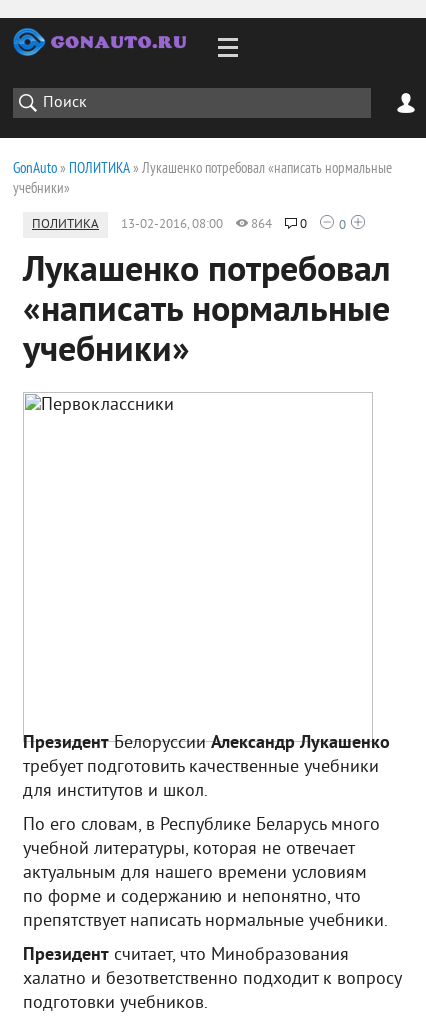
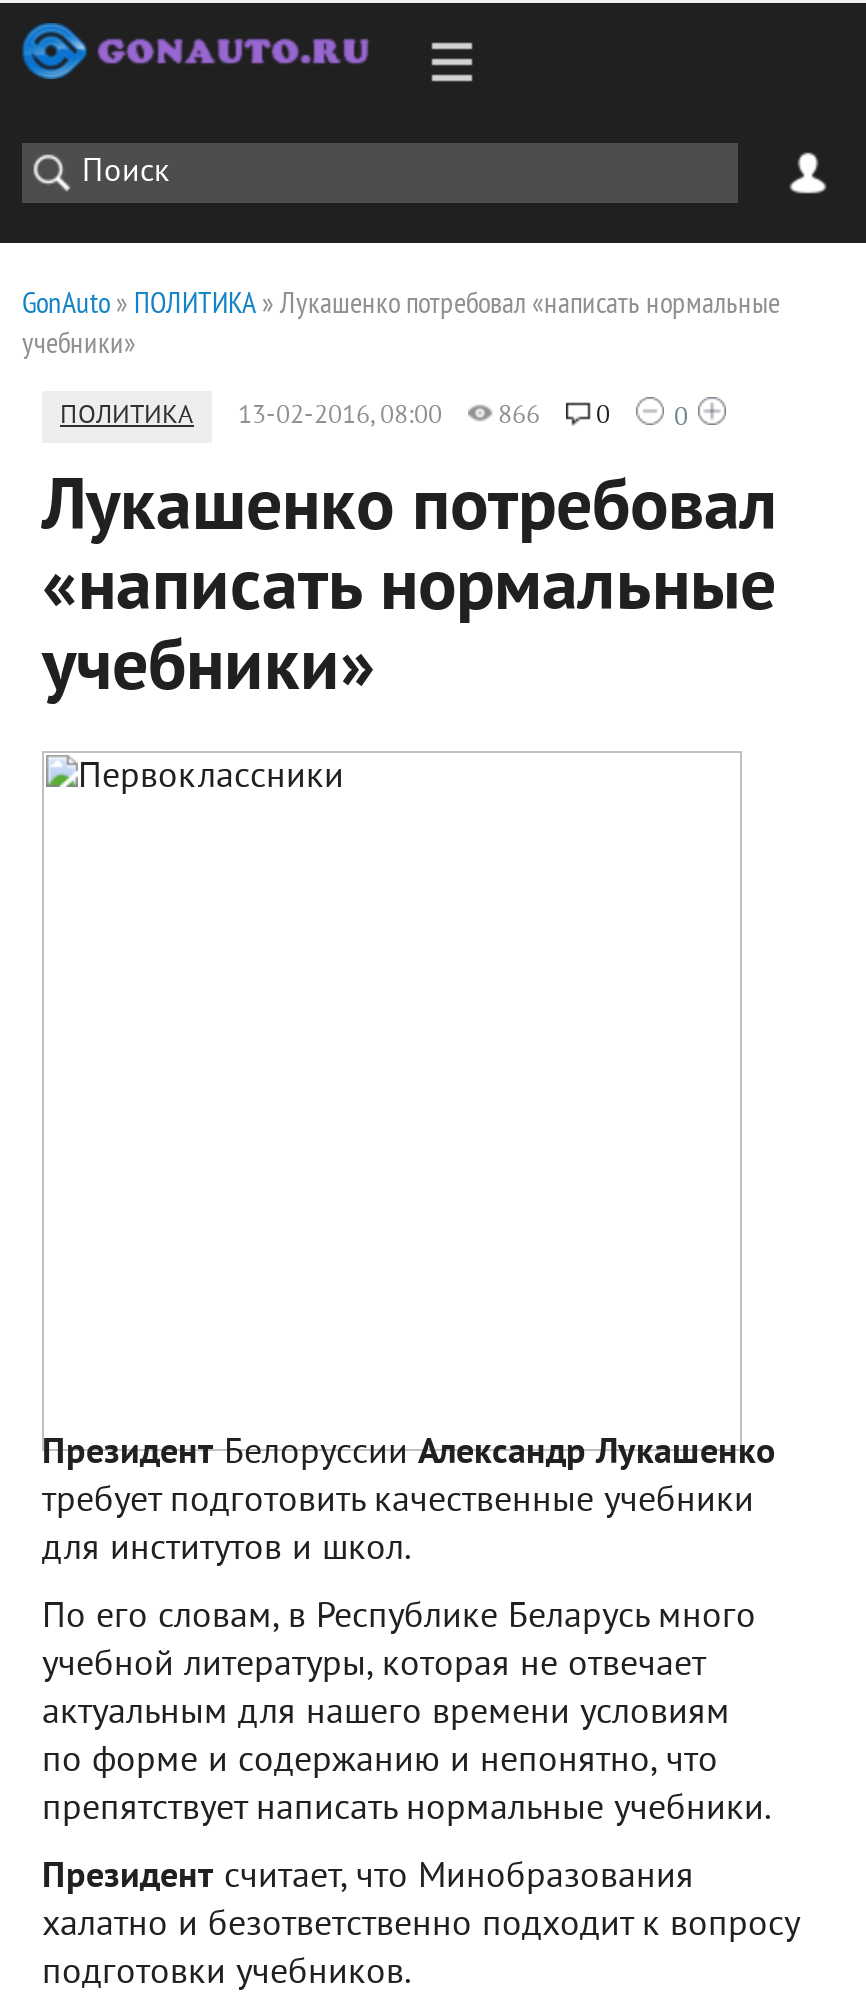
- ПОЛИТИКА 13-02-2016, 08:00 864 0 0
+ ПОЛИТИКА 13-02-2016, 08:00 866 0 0
